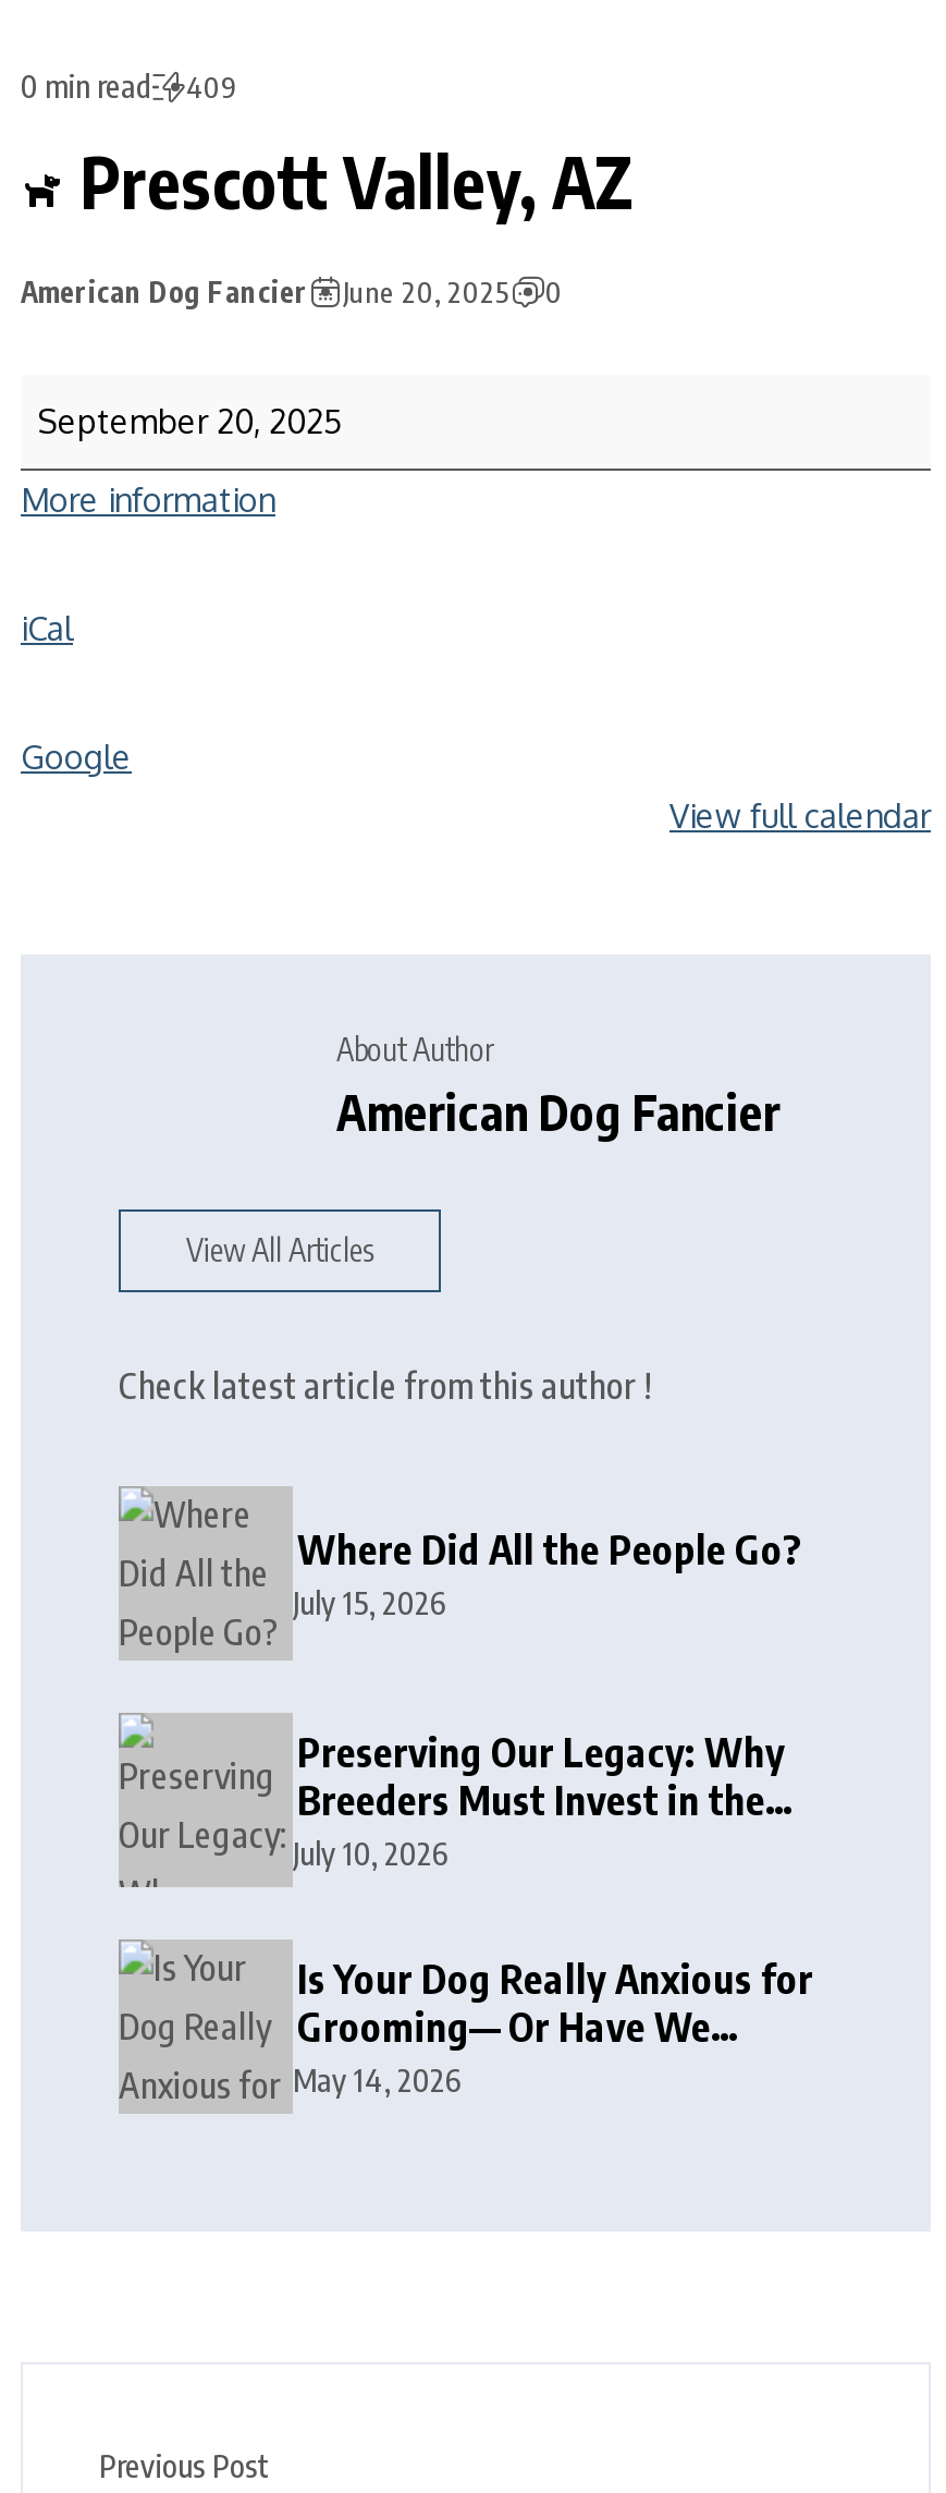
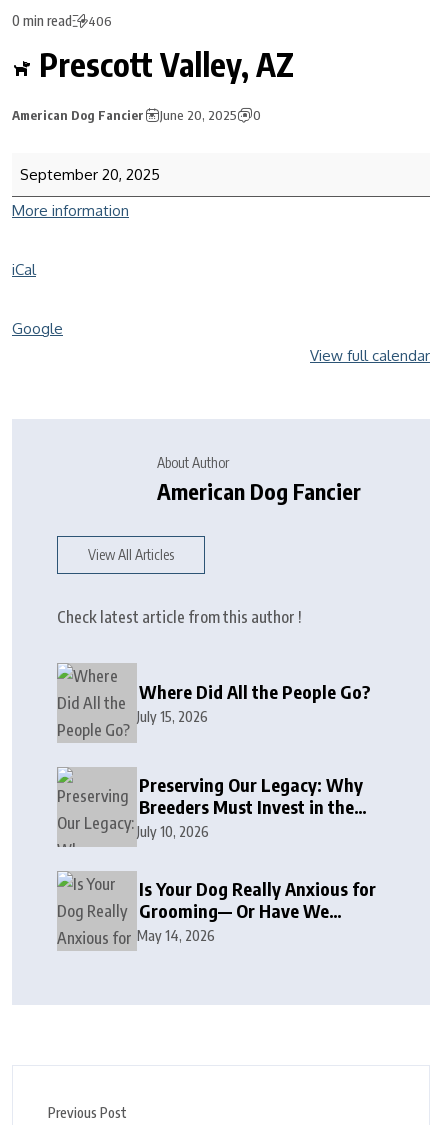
- 0 min read 409
+ 0 min read 406
